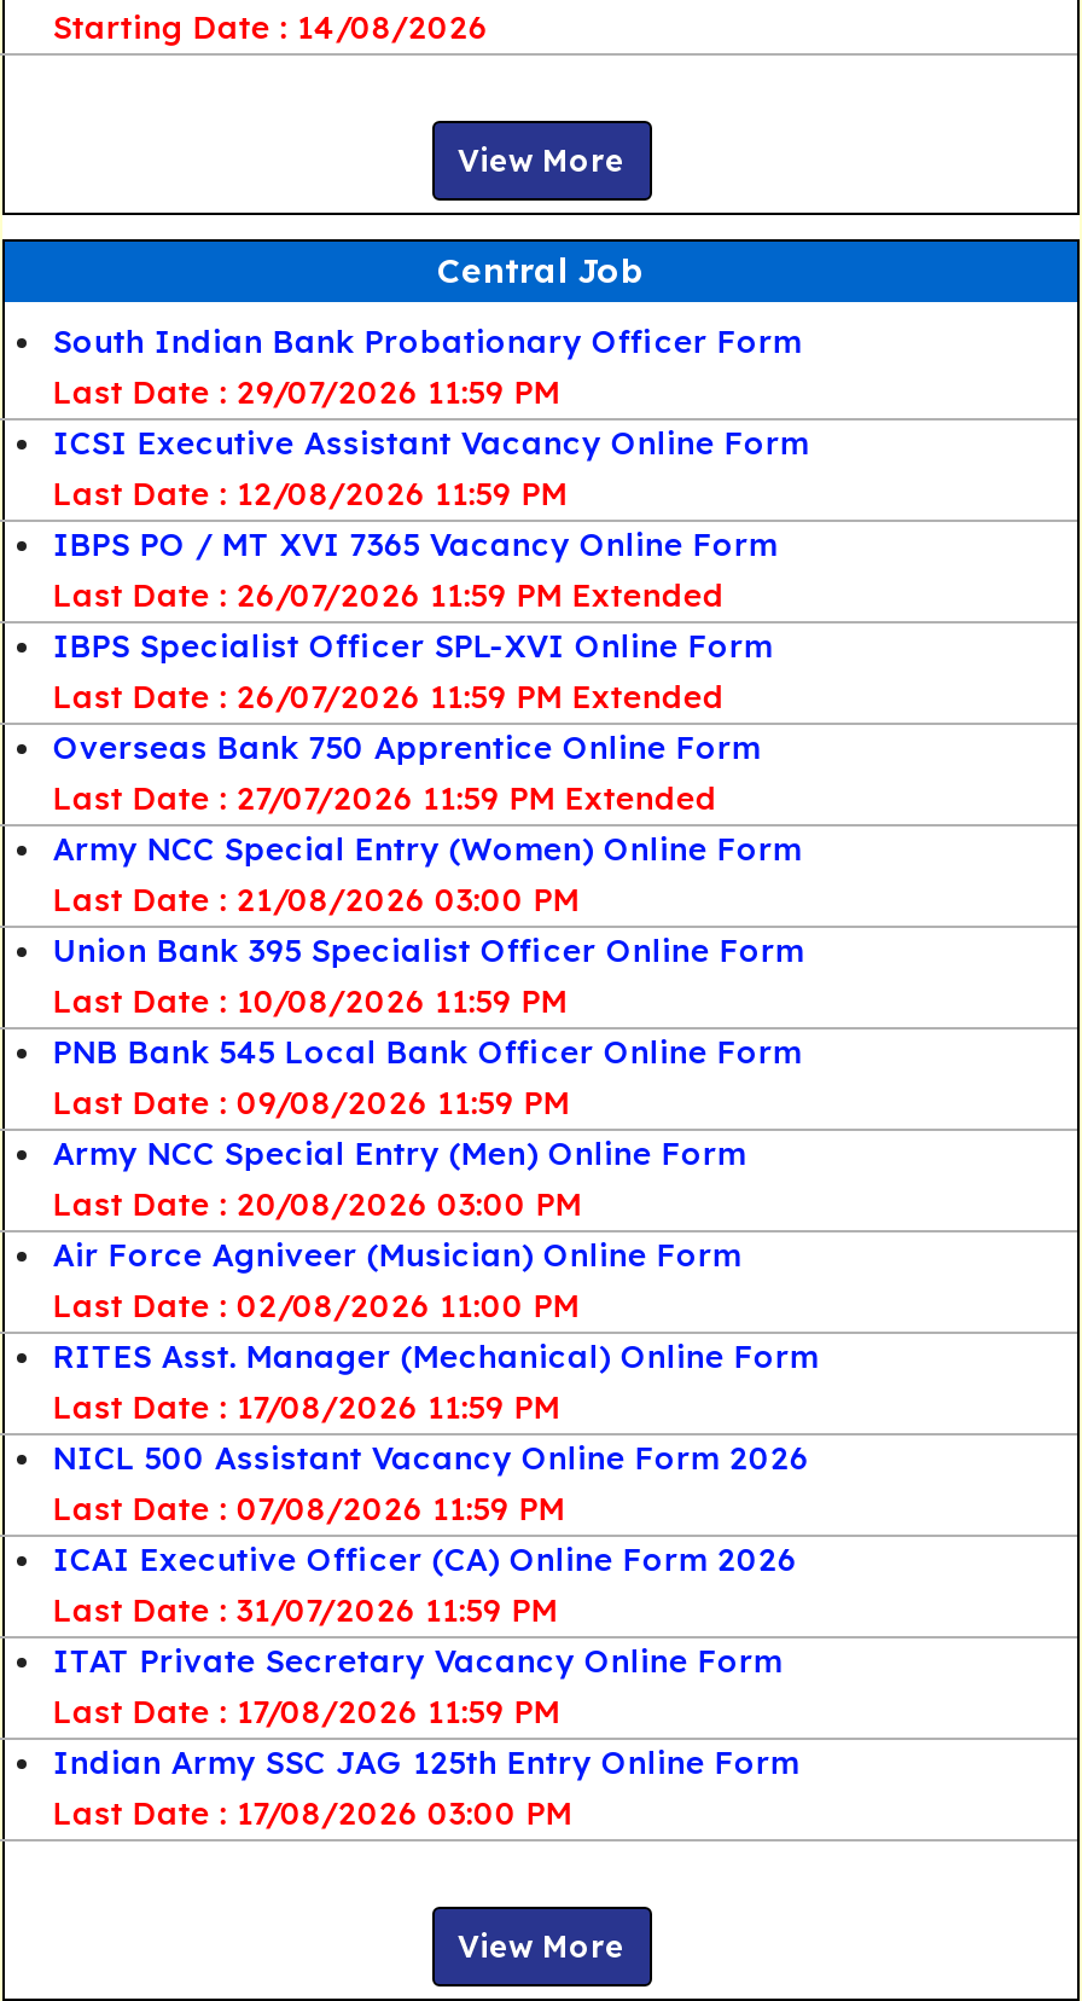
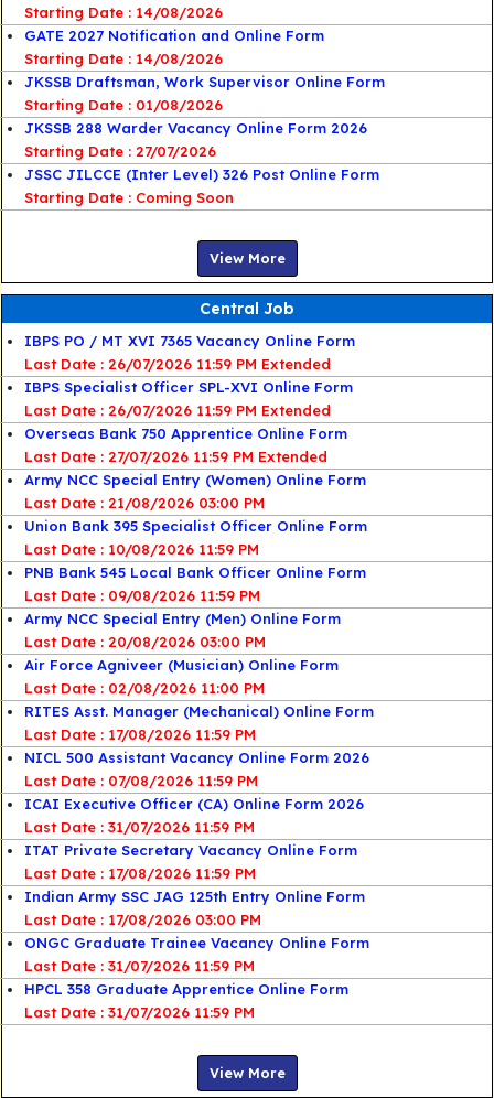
+ GATE 2027 Notification and Online Form
+ Starting Date : 14/08/2026
+ JKSSB Draftsman, Work Supervisor Online Form
+ Starting Date : 01/08/2026
+ JKSSB 288 Warder Vacancy Online Form 2026
+ Starting Date : 27/07/2026
+ JSSC JILCCE (Inter Level) 326 Post Online Form
+ Starting Date : Coming Soon

- South Indian Bank Probationary Officer Form
- Last Date : 29/07/2026 11:59 PM
- ICSI Executive Assistant Vacancy Online Form
- Last Date : 12/08/2026 11:59 PM

+ ONGC Graduate Trainee Vacancy Online Form
+ Last Date : 31/07/2026 11:59 PM
+ HPCL 358 Graduate Apprentice Online Form
+ Last Date : 31/07/2026 11:59 PM
